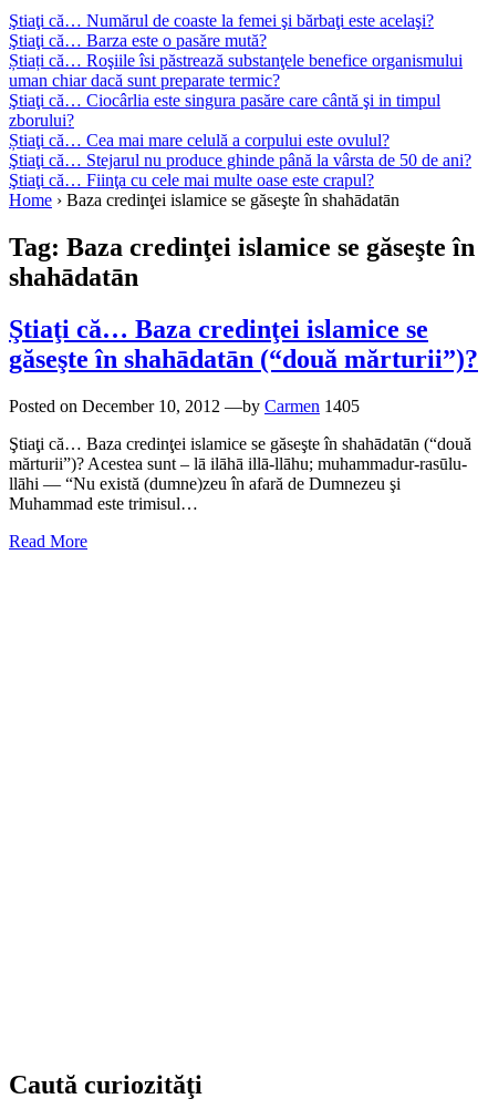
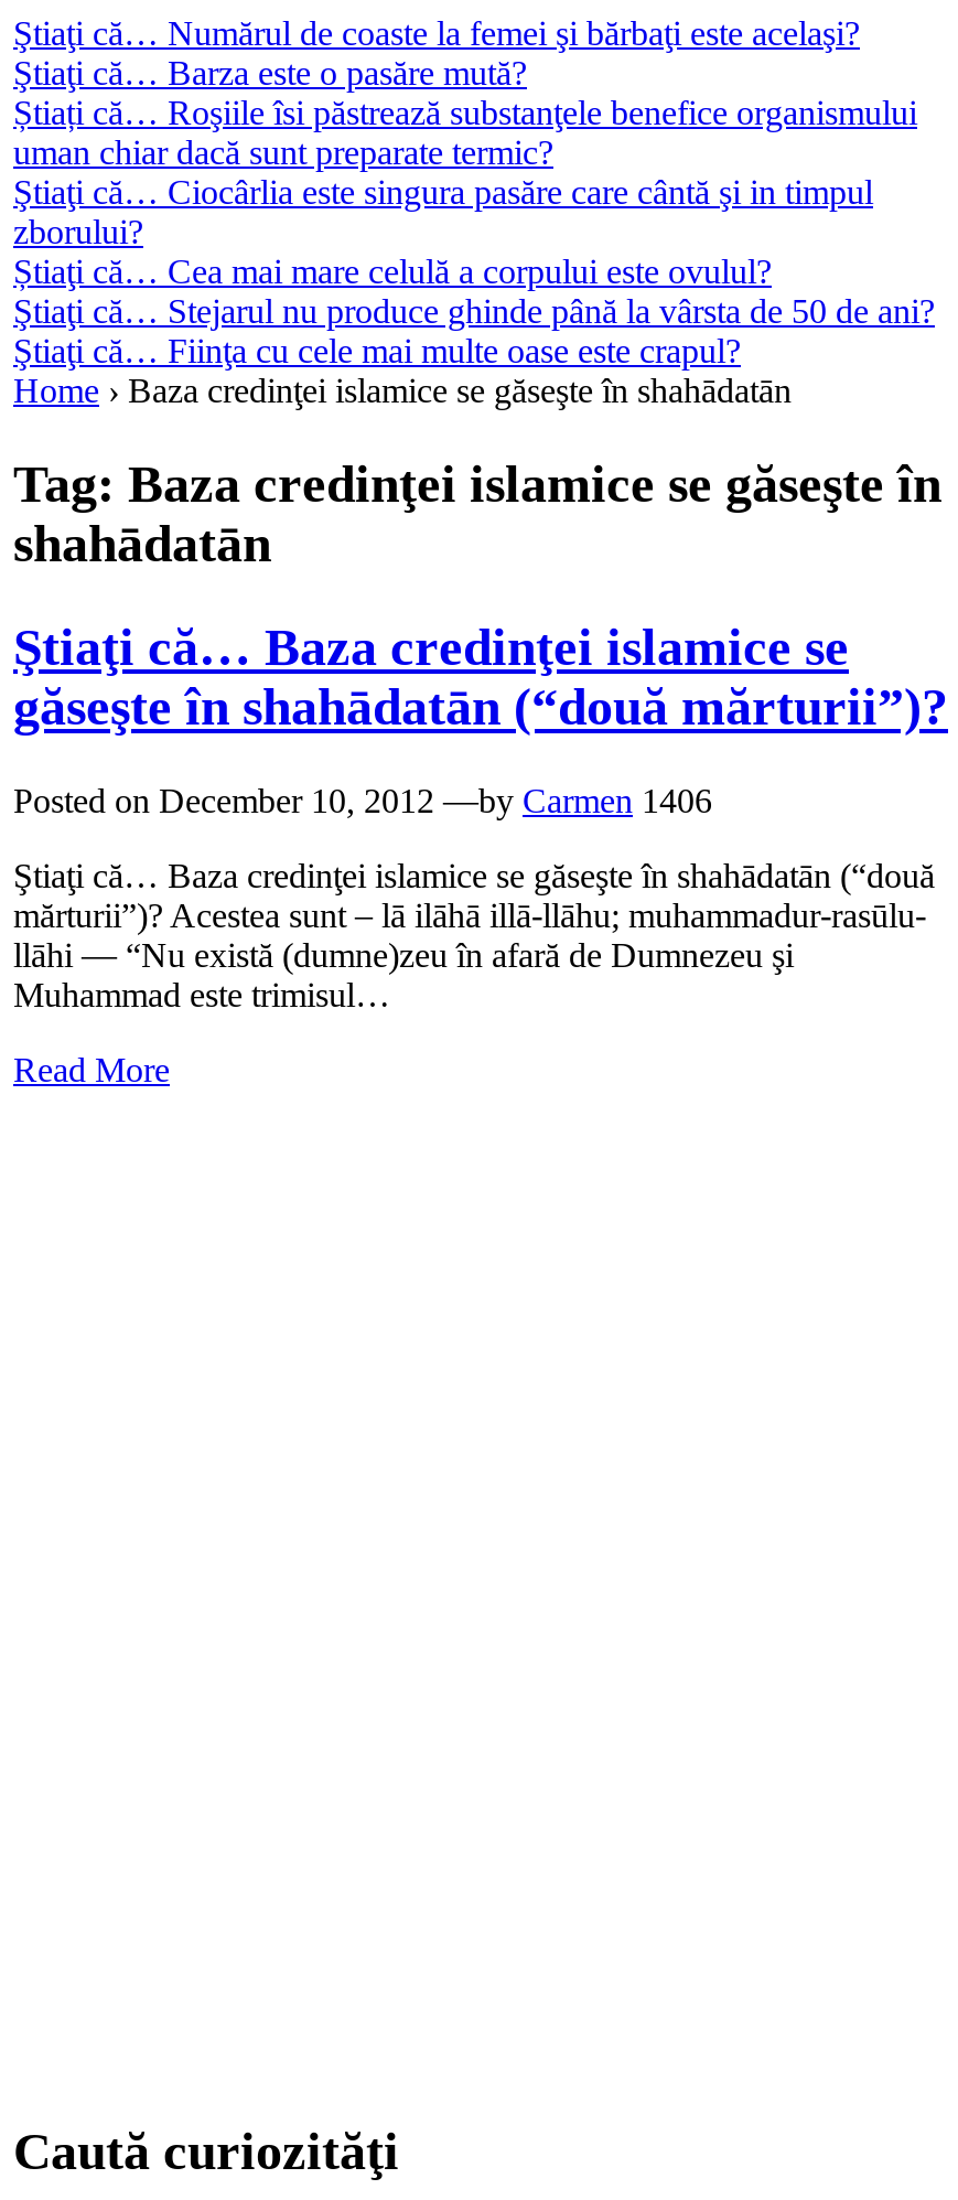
- Posted on December 10, 2012 —by Carmen 1405
+ Posted on December 10, 2012 —by Carmen 1406
